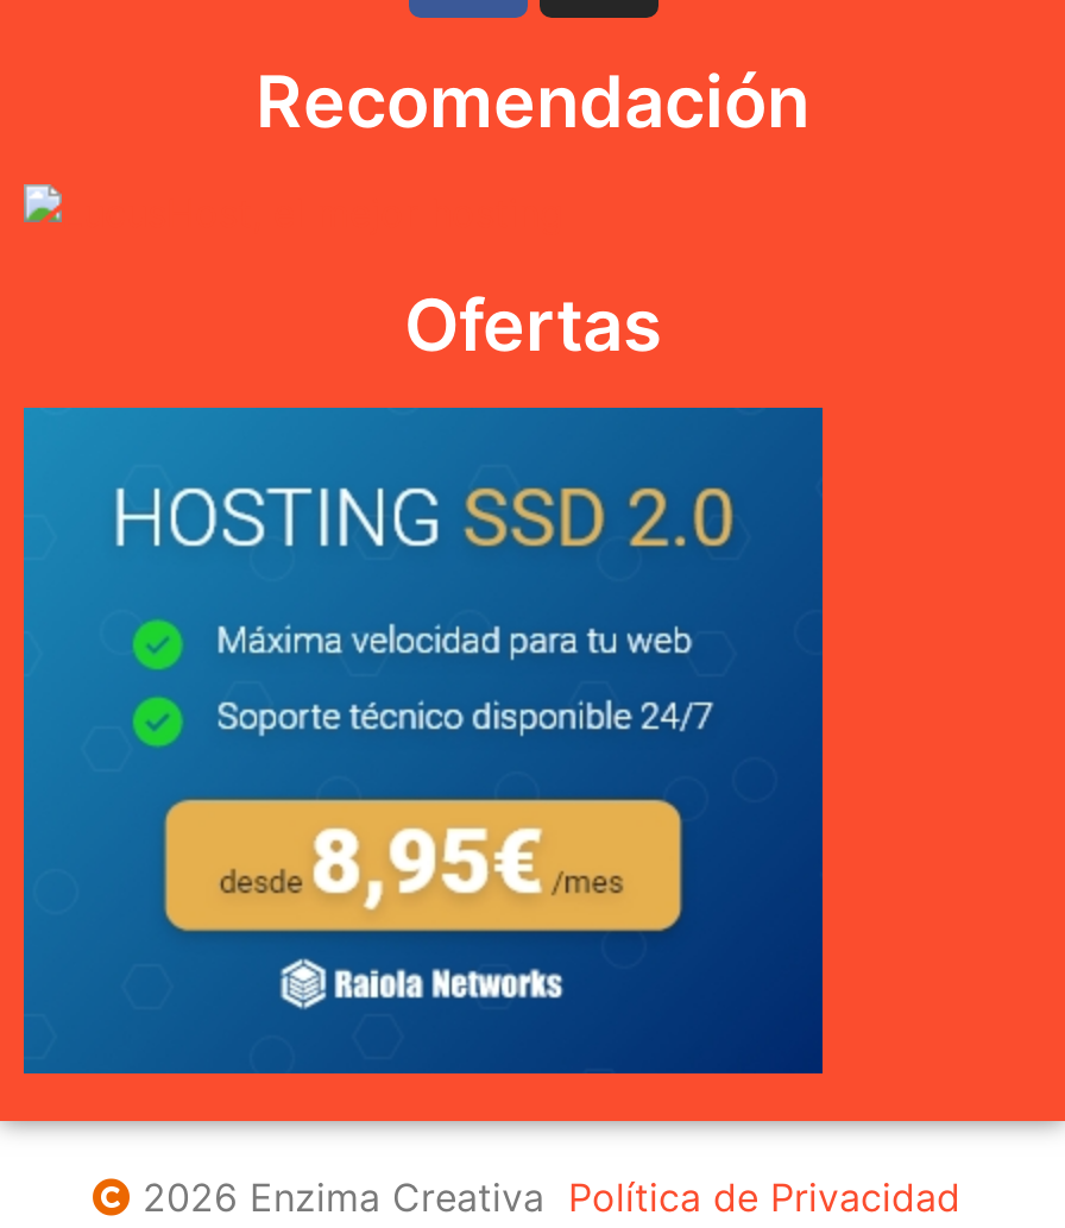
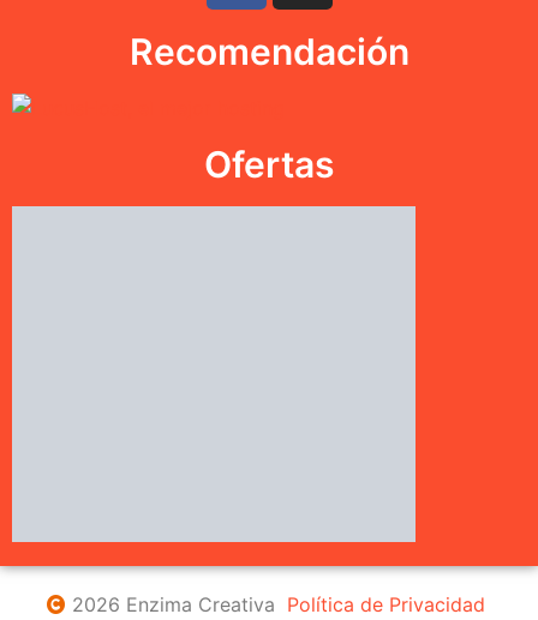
- [image]
